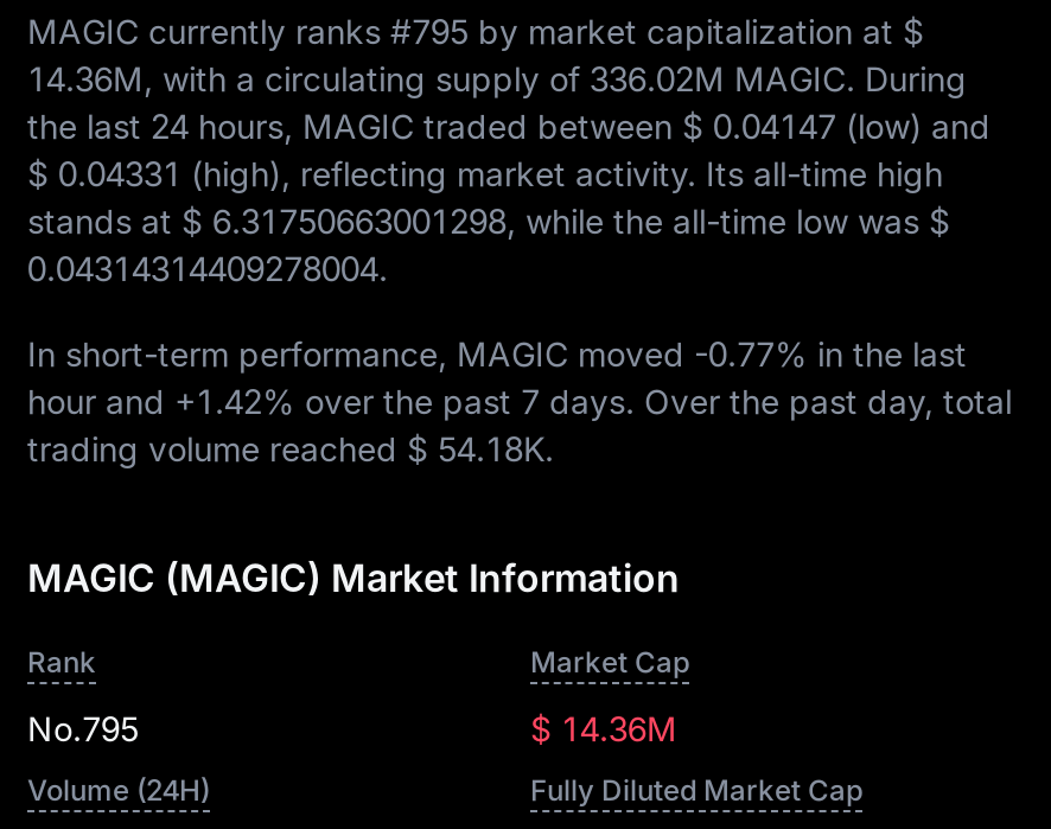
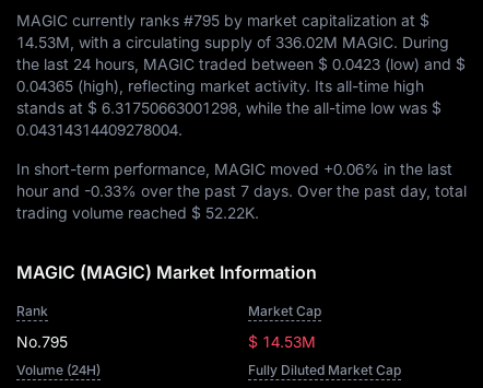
- 14.36M, with a circulating supply of 336.02M MAGIC. During
- the last 24 hours, MAGIC traded between $ 0.04147 (low) and
- $ 0.04331 (high), reflecting market activity. Its all-time high
+ 14.53M, with a circulating supply of 336.02M MAGIC. During
+ the last 24 hours, MAGIC traded between $ 0.0423 (low) and $
+ 0.04365 (high), reflecting market activity. Its all-time high

- In short-term performance, MAGIC moved -0.77% in the last
+ In short-term performance, MAGIC moved +0.06% in the last

- hour and +1.42% over the past 7 days. Over the past day, total
+ hour and -0.33% over the past 7 days. Over the past day, total

- trading volume reached $ 54.18K.
+ trading volume reached $ 52.22K.

- $ 14.36M
+ $ 14.53M
